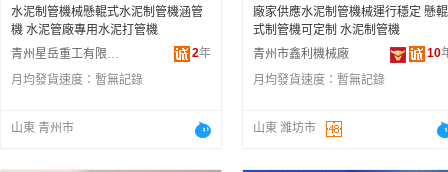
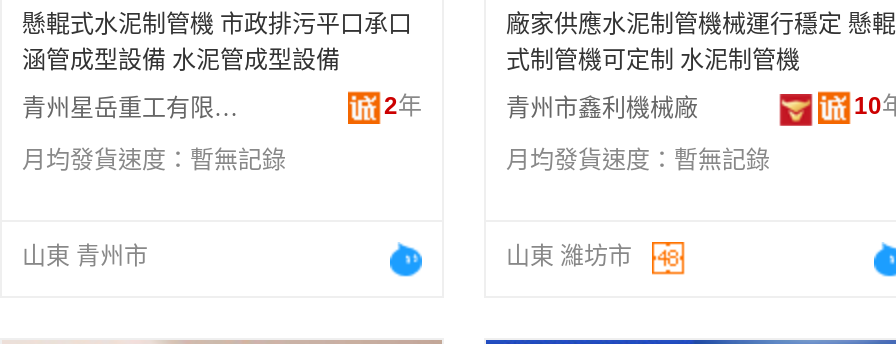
- 水泥制管機械懸輥式水泥制管機涵管
- 機 水泥管廠專用水泥打管機
+ 懸輥式水泥制管機 市政排污平口承口
+ 涵管成型設備 水泥管成型設備
